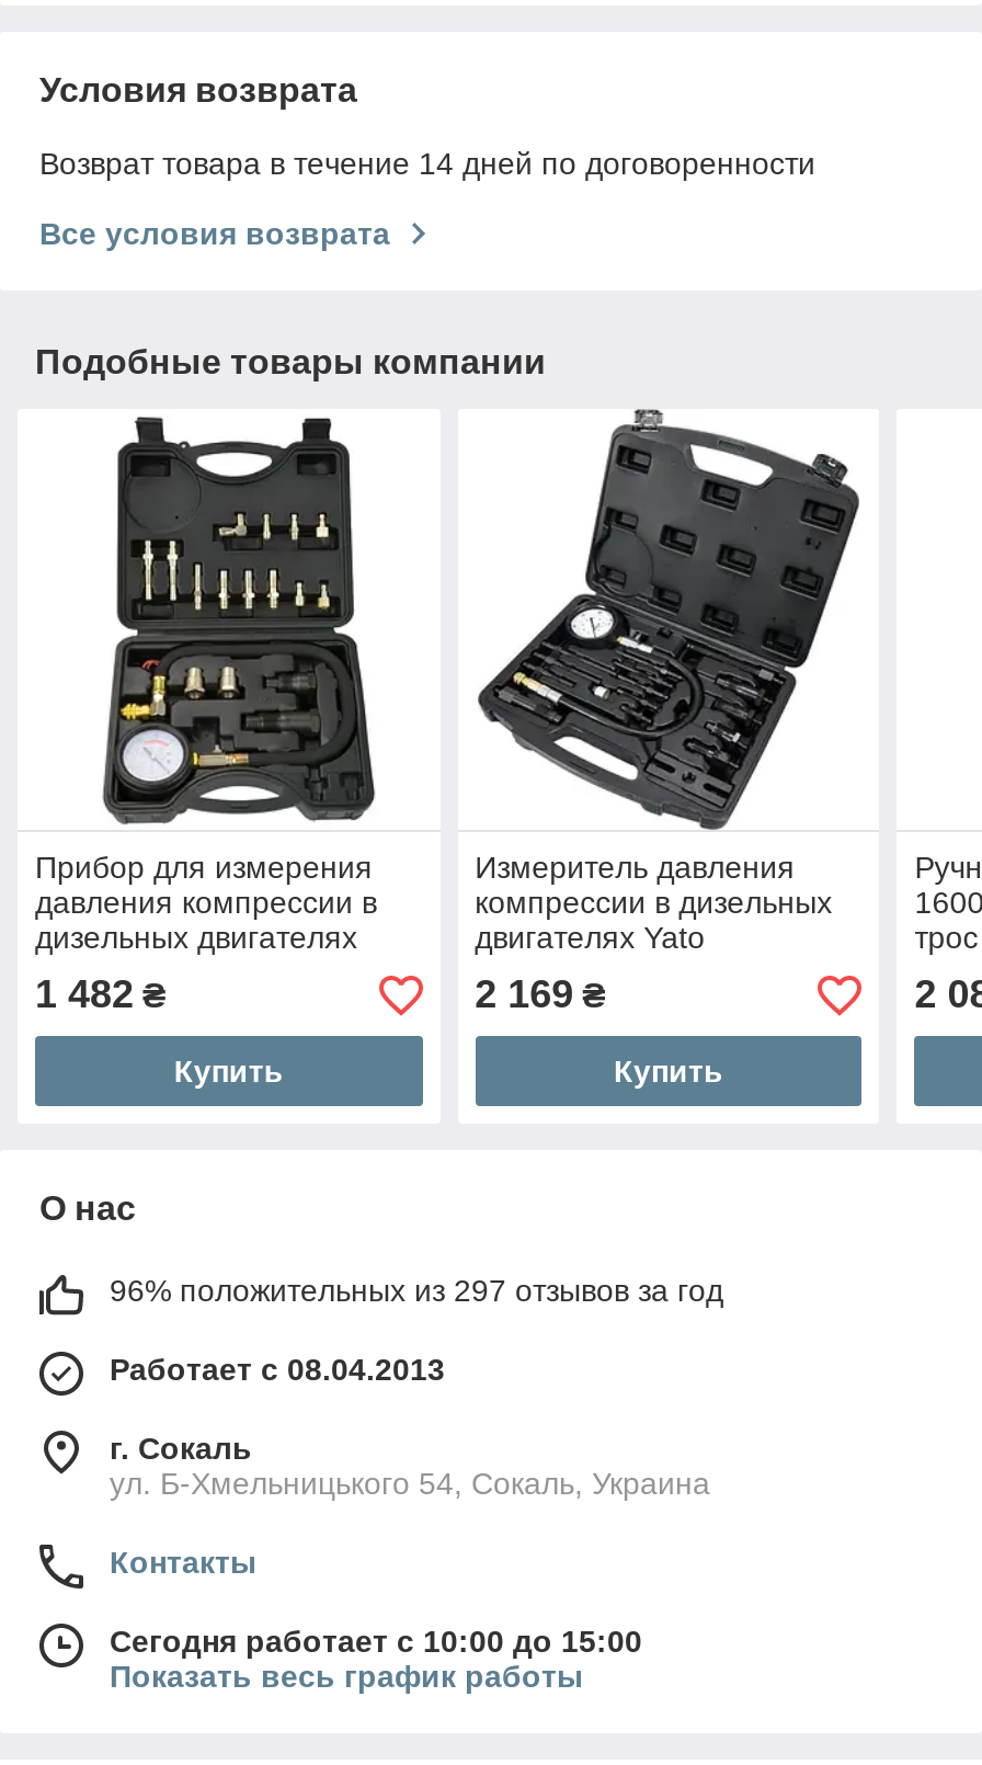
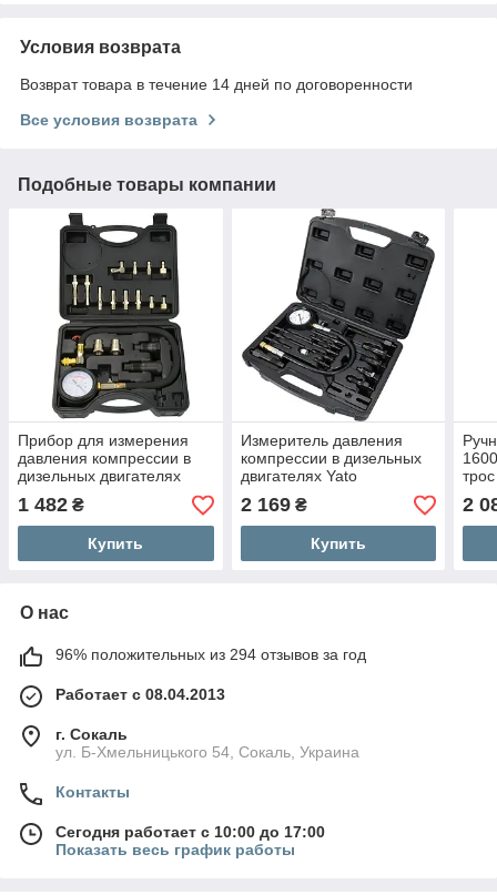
- 96% положительных из 297 отзывов за год
+ 96% положительных из 294 отзывов за год

- Сегодня работает с 10:00 до 15:00
+ Сегодня работает с 10:00 до 17:00
